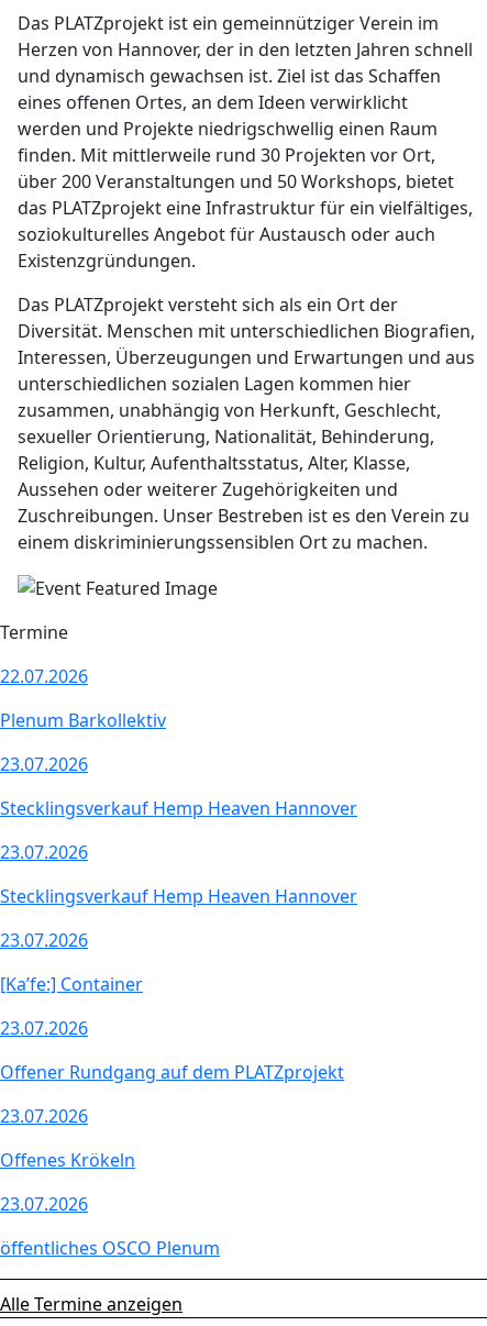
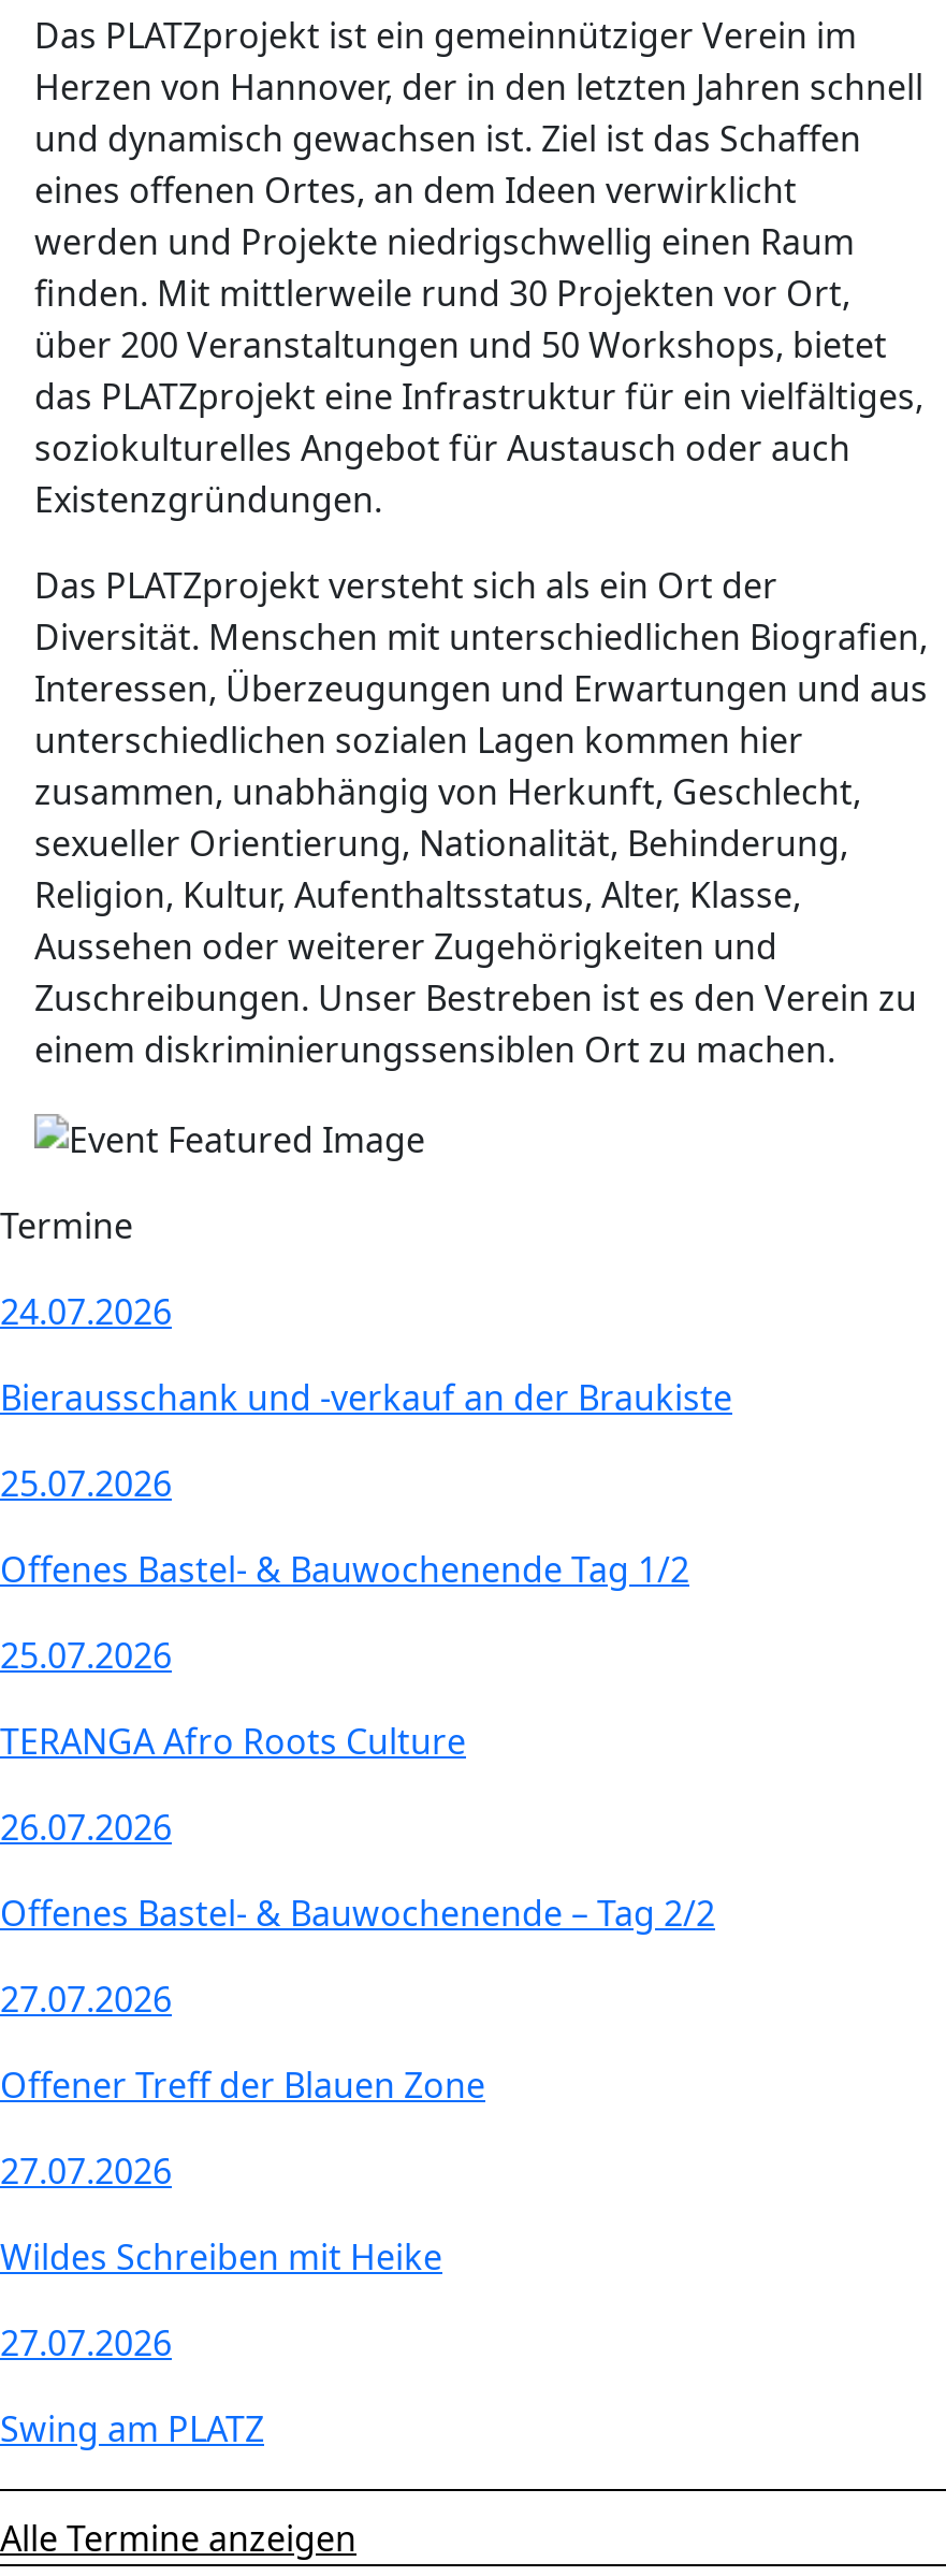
- 22.07.2026
+ 24.07.2026

- Plenum Barkollektiv
+ Bierausschank und -verkauf an der Braukiste

- 23.07.2026
+ 25.07.2026

- Stecklingsverkauf Hemp Heaven Hannover
+ Offenes Bastel- & Bauwochenende Tag 1/2

- 23.07.2026
+ 25.07.2026

- Stecklingsverkauf Hemp Heaven Hannover
+ TERANGA Afro Roots Culture

- 23.07.2026
+ 26.07.2026

- [Ka’fe:] Container
+ Offenes Bastel- & Bauwochenende – Tag 2/2

- 23.07.2026
+ 27.07.2026

- Offener Rundgang auf dem PLATZprojekt
+ Offener Treff der Blauen Zone

- 23.07.2026
+ 27.07.2026

- Offenes Krökeln
+ Wildes Schreiben mit Heike

- 23.07.2026
+ 27.07.2026

- öffentliches OSCO Plenum
+ Swing am PLATZ
